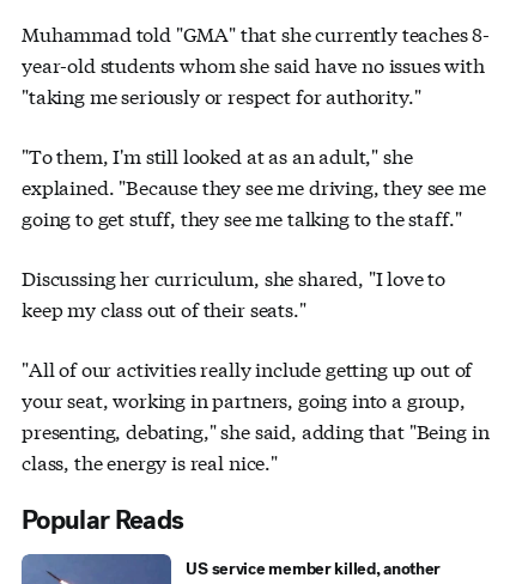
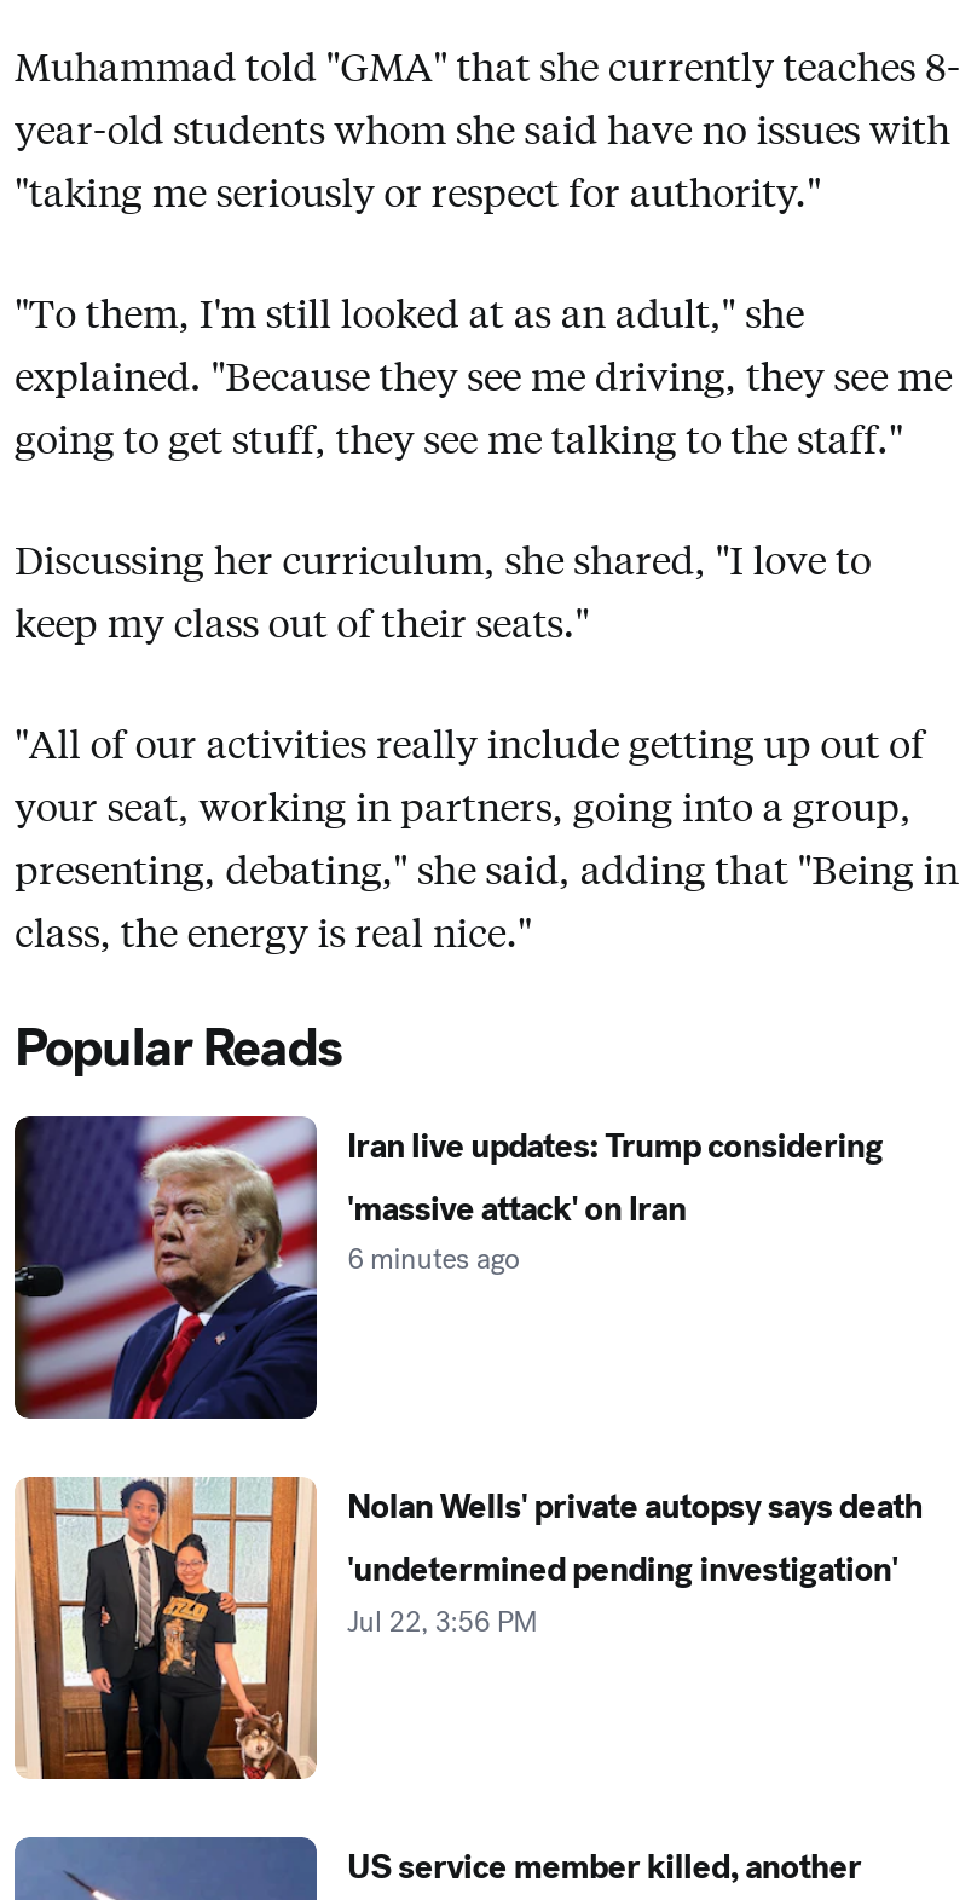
+ [image]
+ Iran live updates: Trump considering
+ 'massive attack' on Iran
+ 6 minutes ago

+ [image]
+ Nolan Wells' private autopsy says death
+ 'undetermined pending investigation'
+ Jul 22, 3:56 PM
